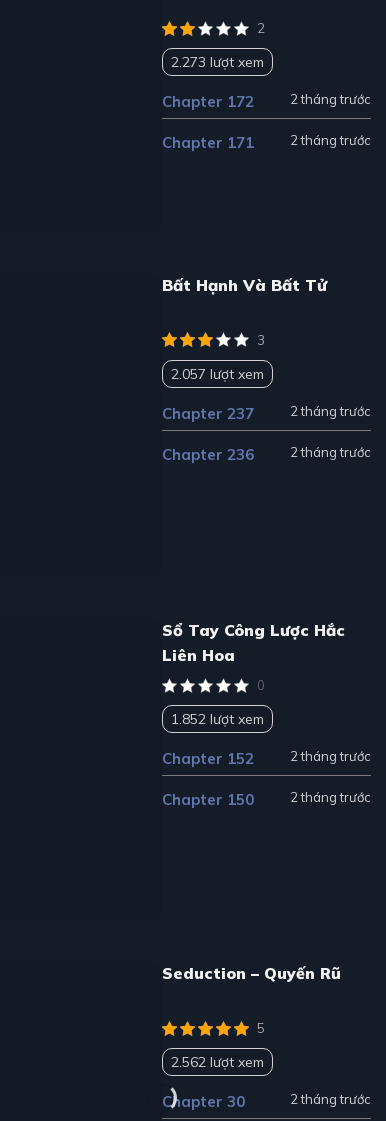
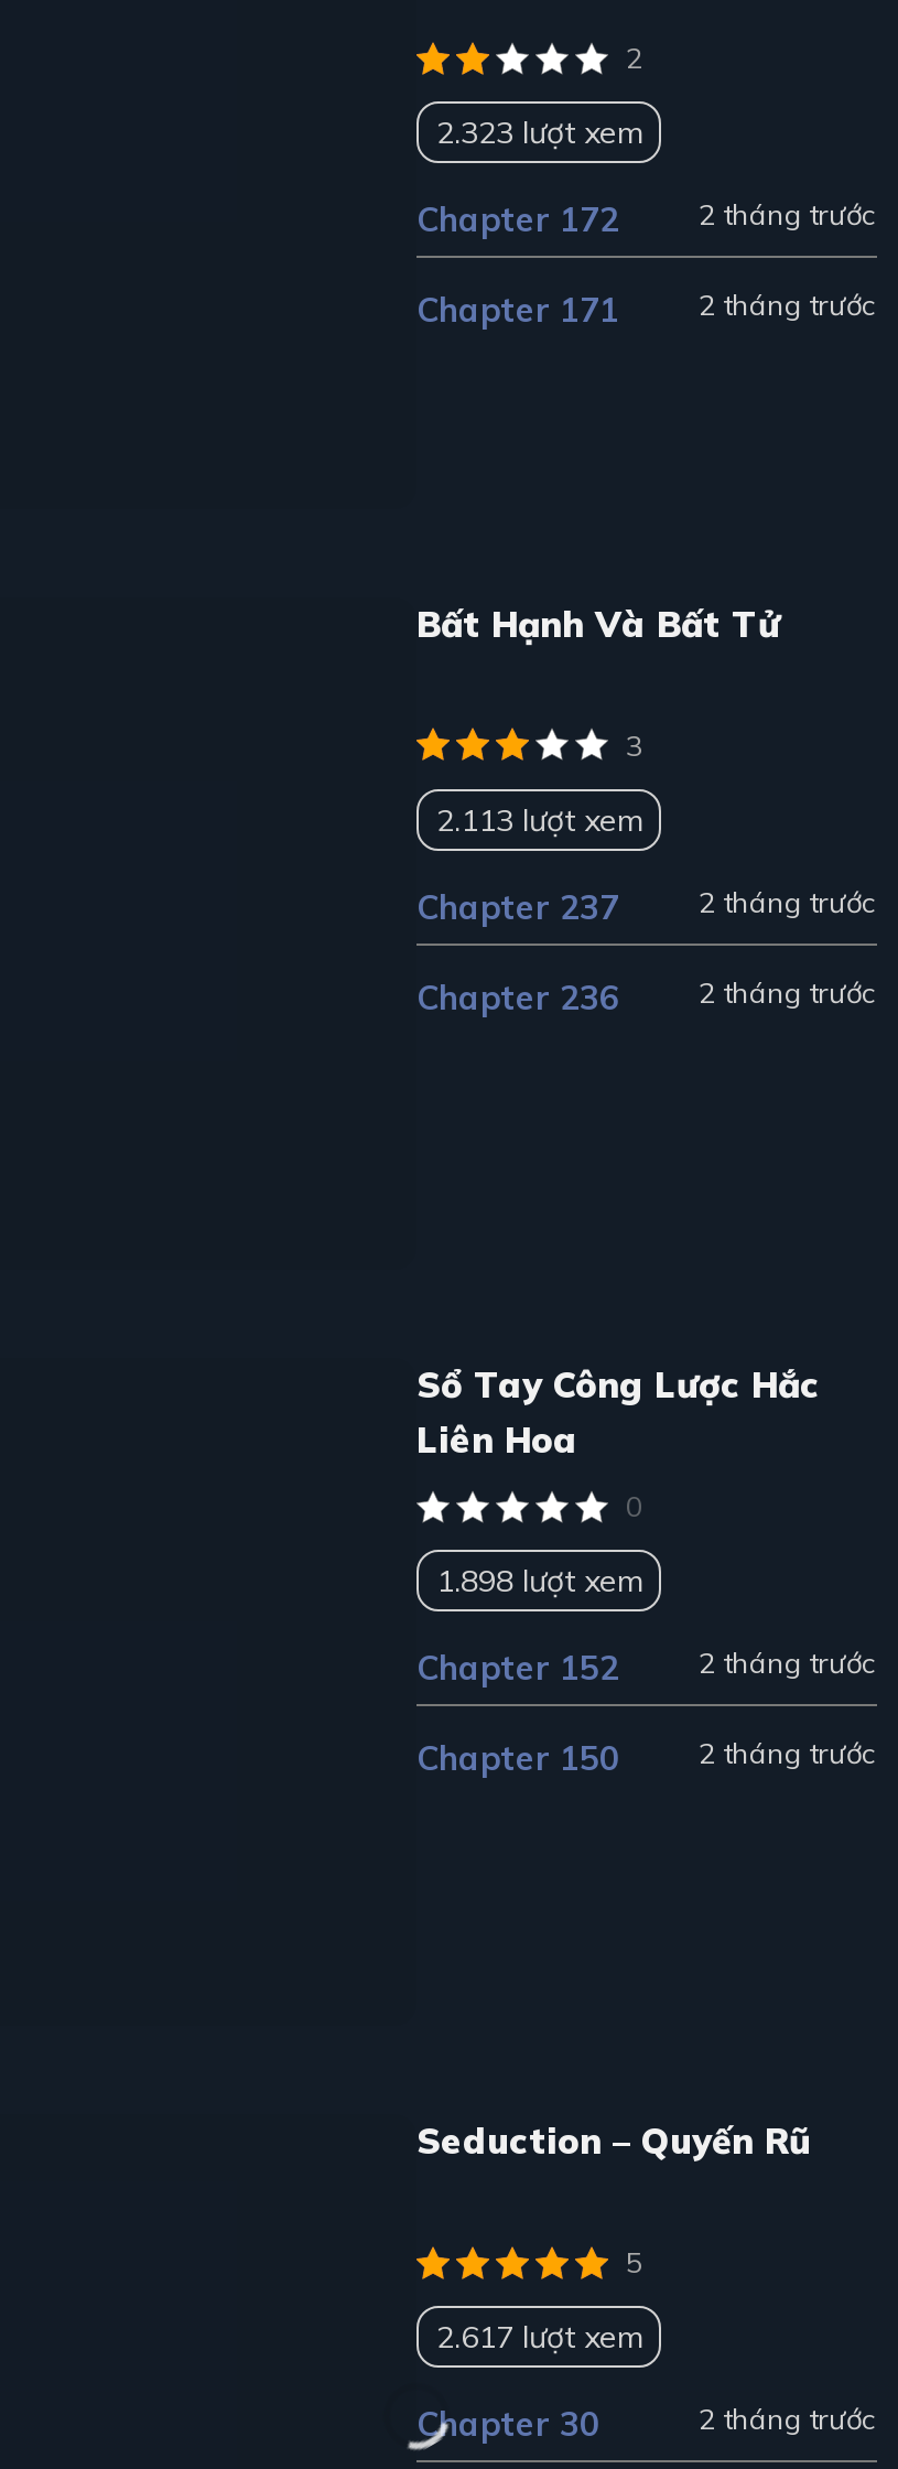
- 2.273 lượt xem
+ 2.323 lượt xem

- 2.057 lượt xem
+ 2.113 lượt xem

- 1.852 lượt xem
+ 1.898 lượt xem

- 2.562 lượt xem
+ 2.617 lượt xem
